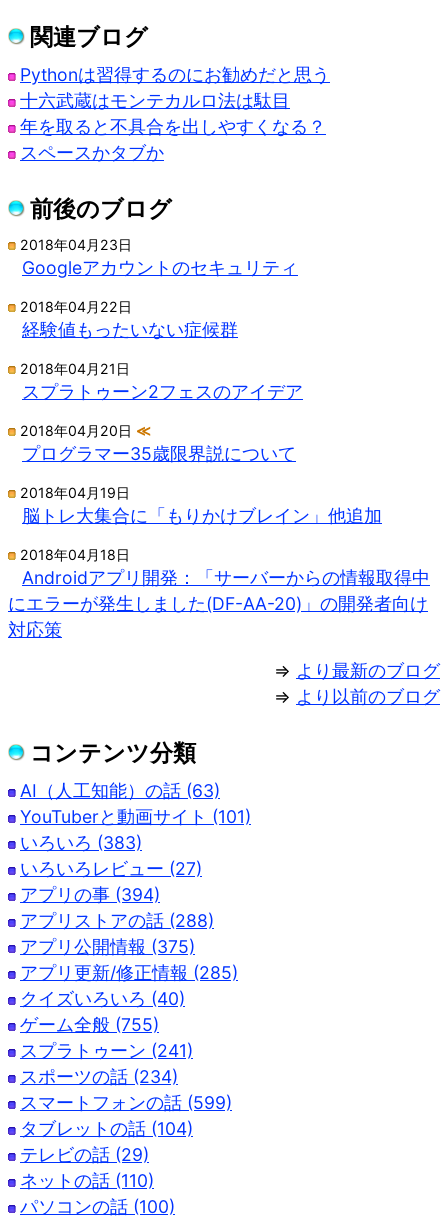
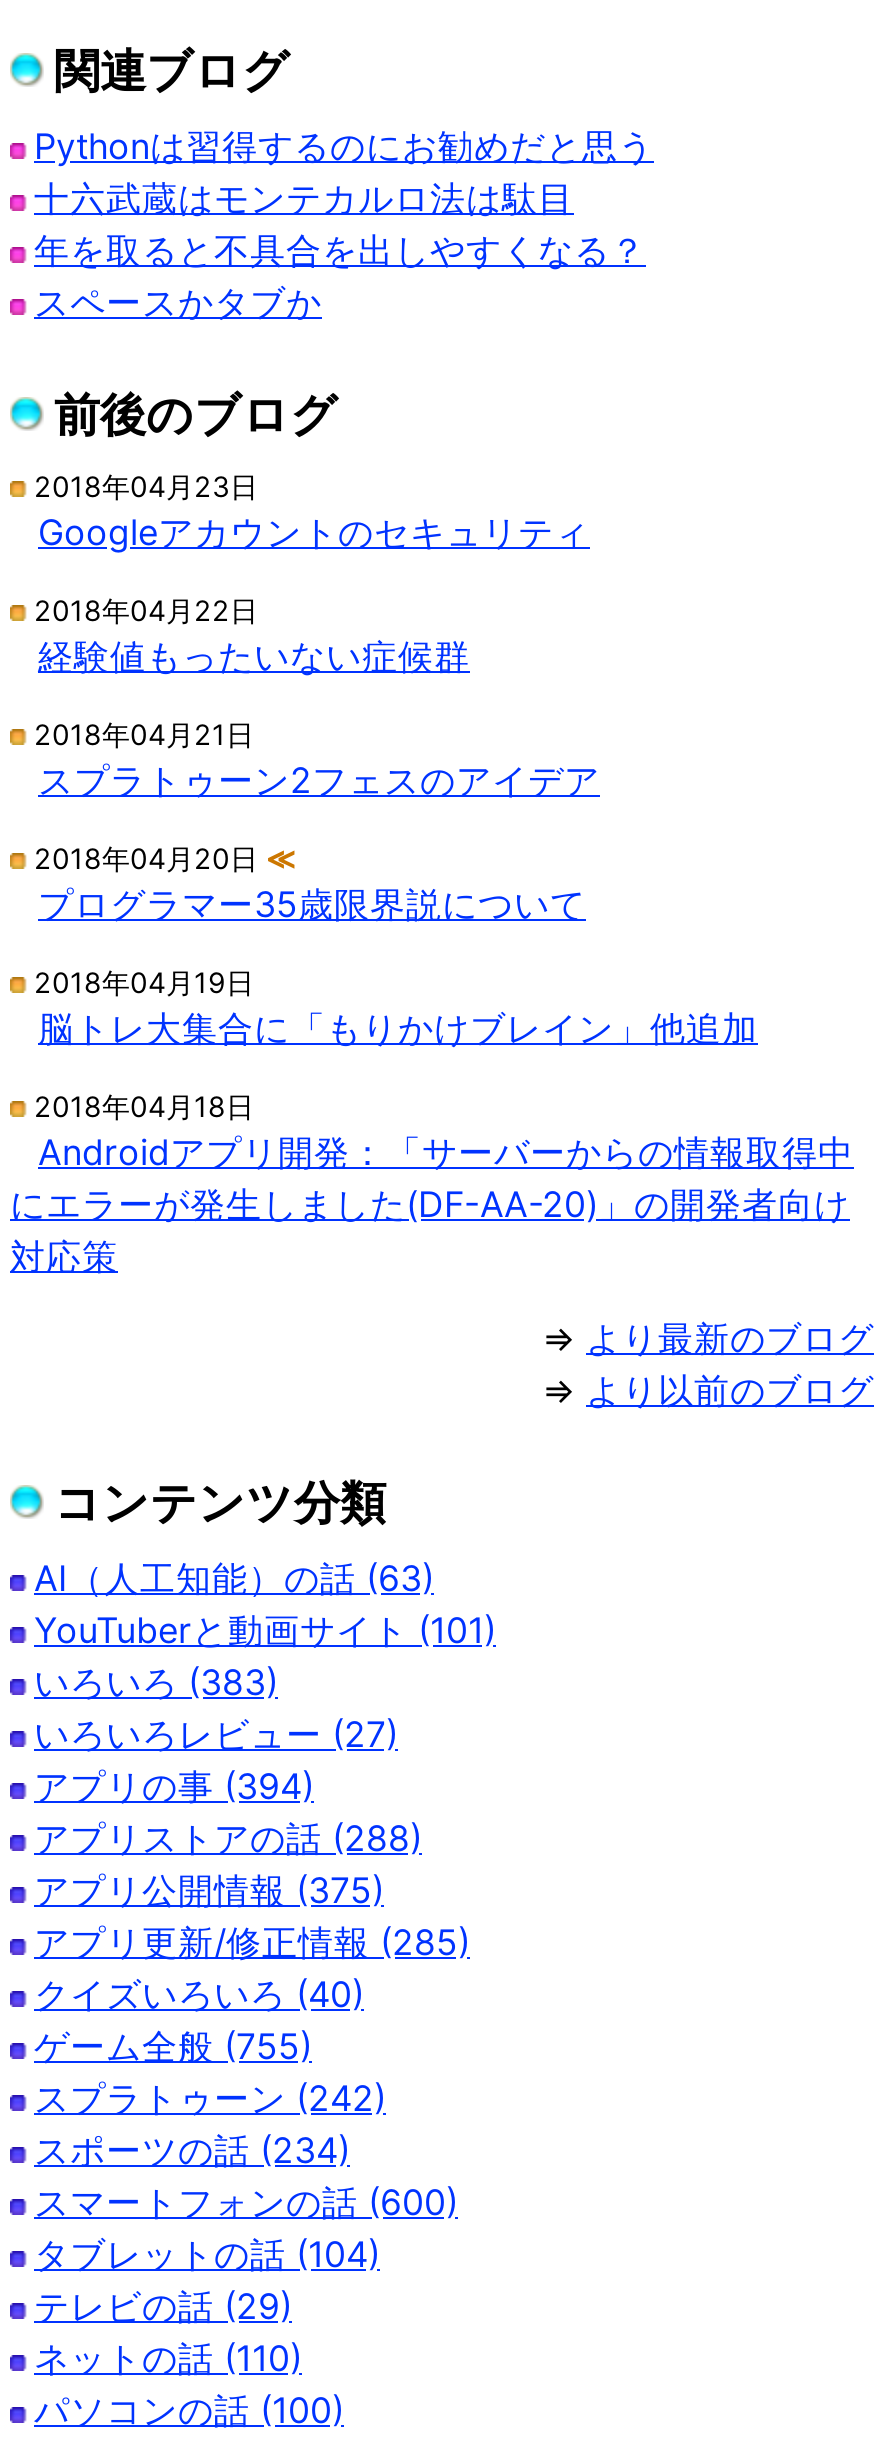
- スプラトゥーン (241)
+ スプラトゥーン (242)

- スマートフォンの話 (599)
+ スマートフォンの話 (600)
